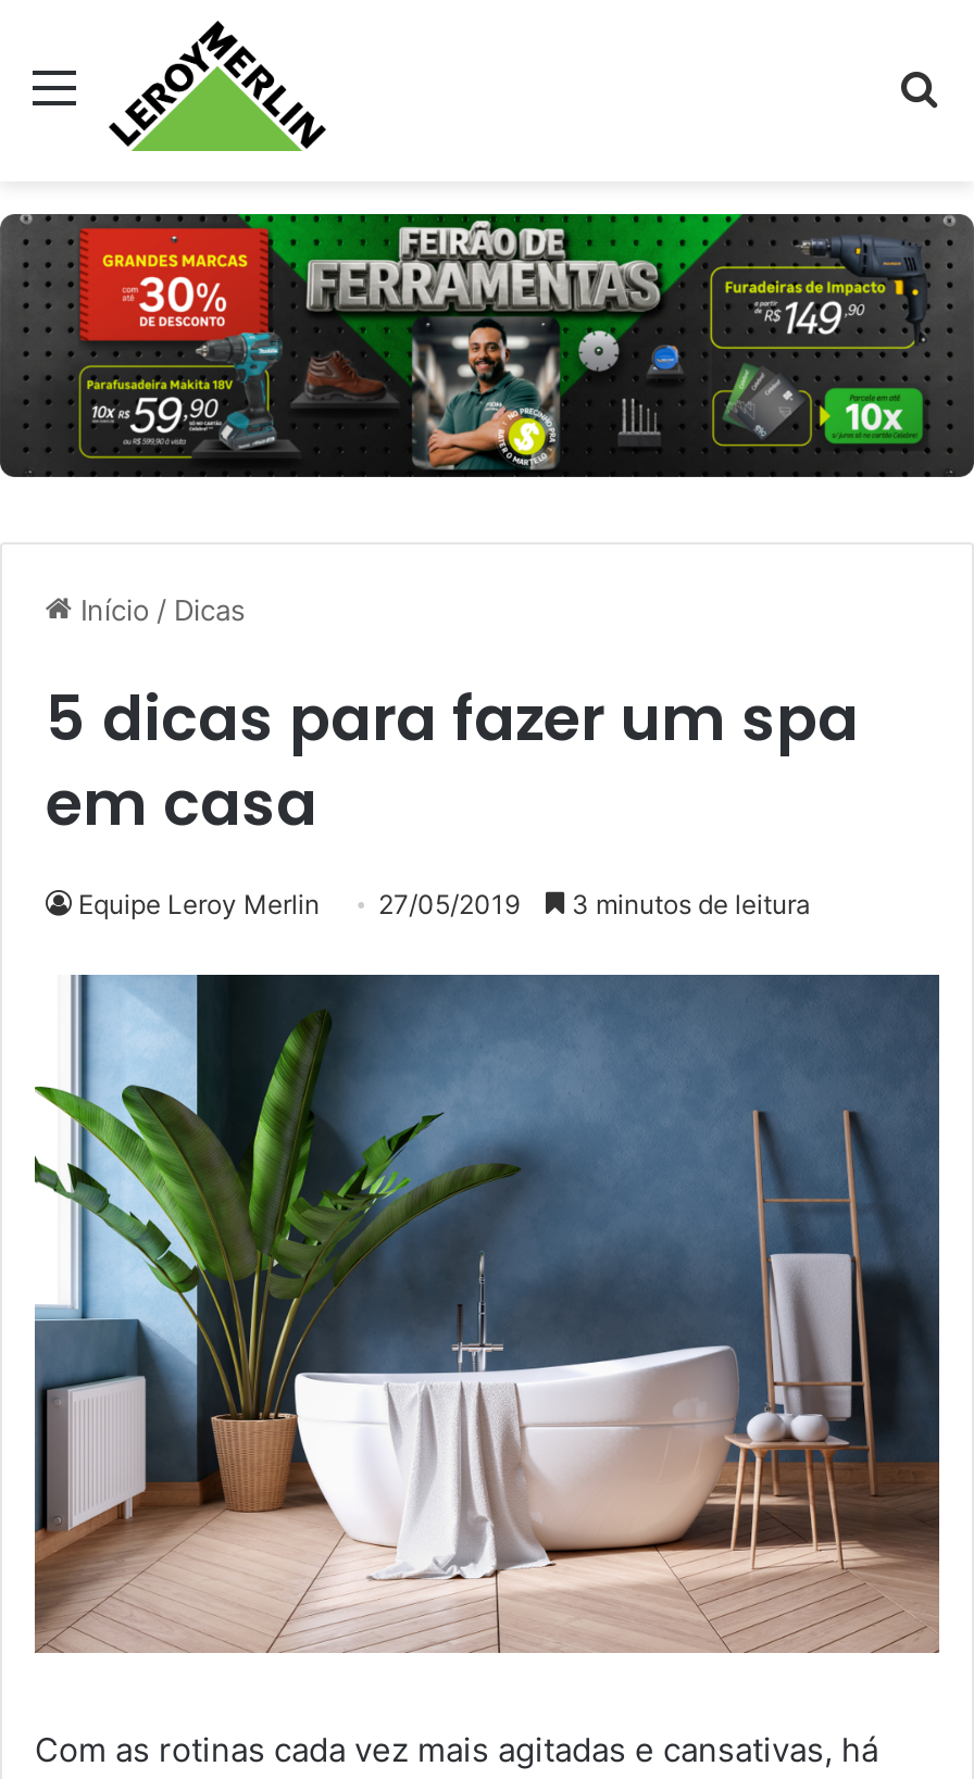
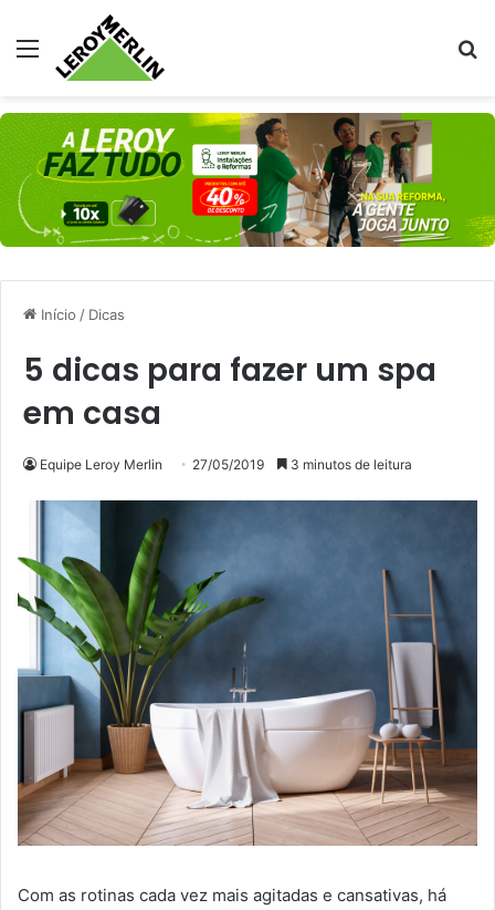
- [image]
+ [image]
